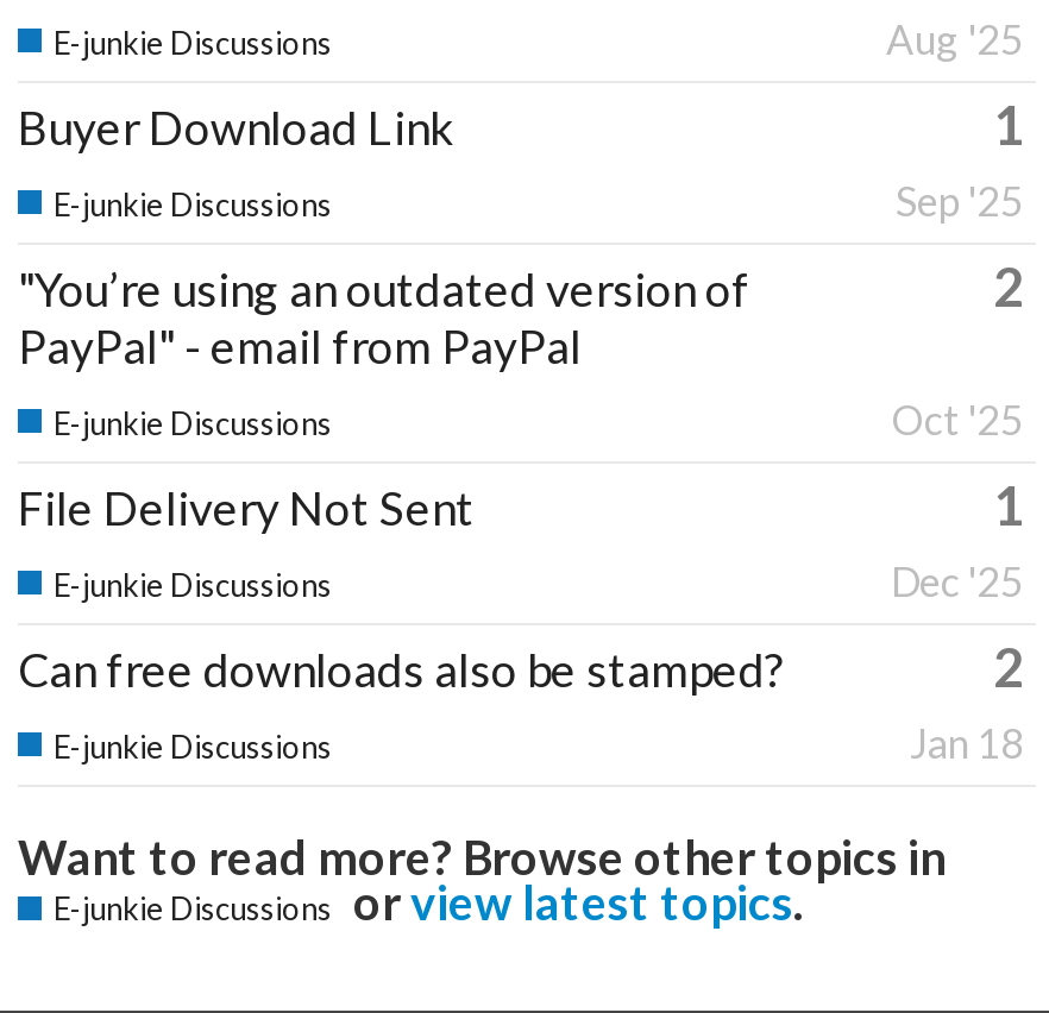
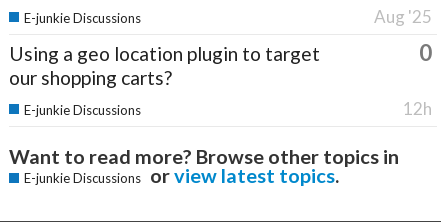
- Buyer Download Link
- 1
- Sep '25
- E-junkie Discussions
- "You’re using an outdated version of
- PayPal" - email from PayPal
+ Using a geo location plugin to target
+ our shopping carts?

- 2
- Oct '25
- E-junkie Discussions
- File Delivery Not Sent
- 1
- Dec '25
- E-junkie Discussions
- Can free downloads also be stamped?
- 2
- Jan 18
+ 0
+ 12h
